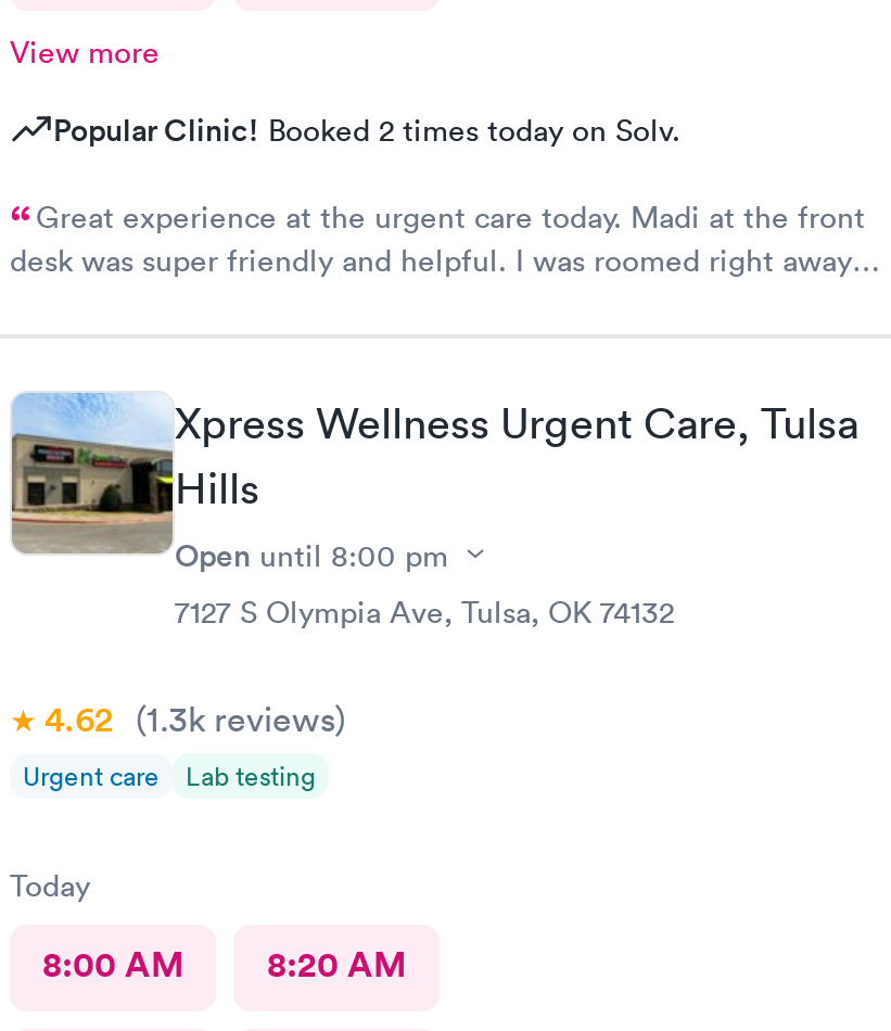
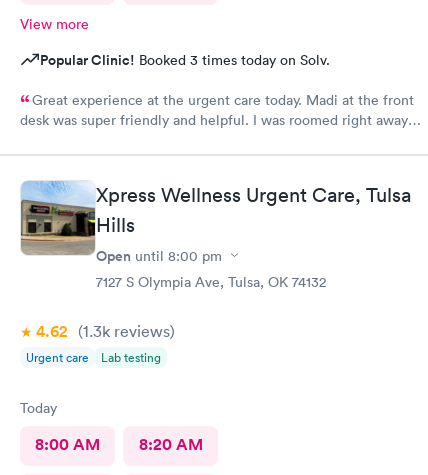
- Popular Clinic! Booked 2 times today on Solv.
+ Popular Clinic! Booked 3 times today on Solv.
